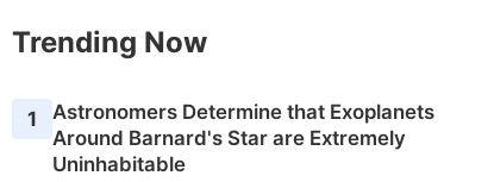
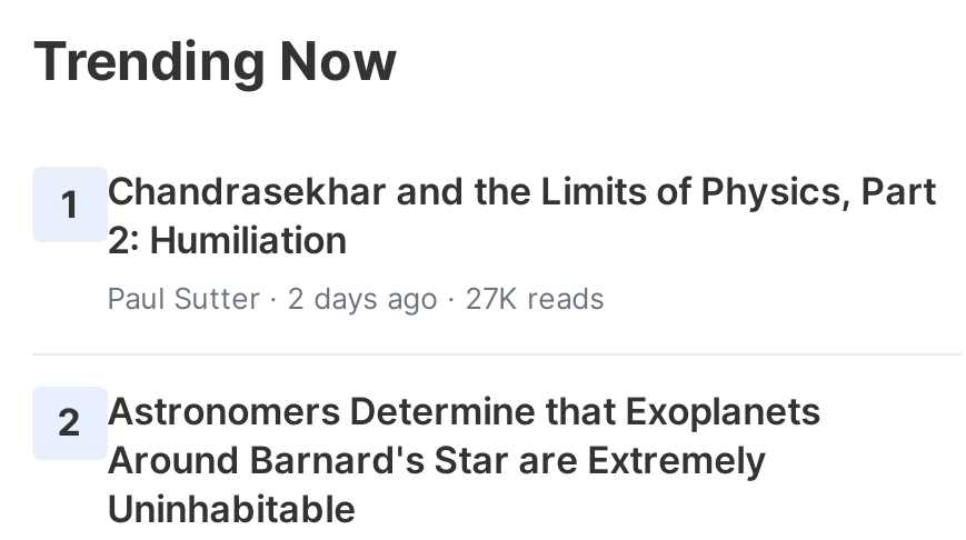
- Astronomers Determine that Exoplanets
+ Chandrasekhar and the Limits of Physics, Part
+ 2: Humiliation
+ Paul Sutter · 2 days ago · 27K reads
+ 2 Astronomers Determine that Exoplanets
